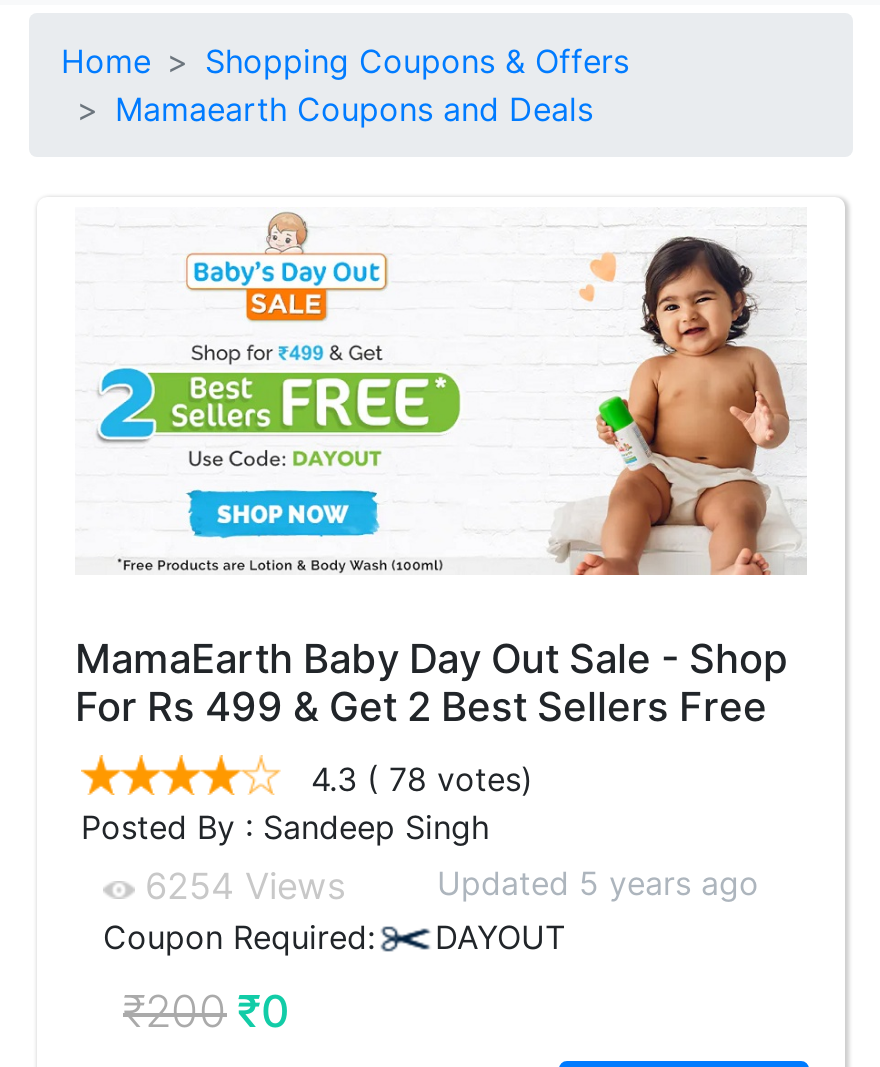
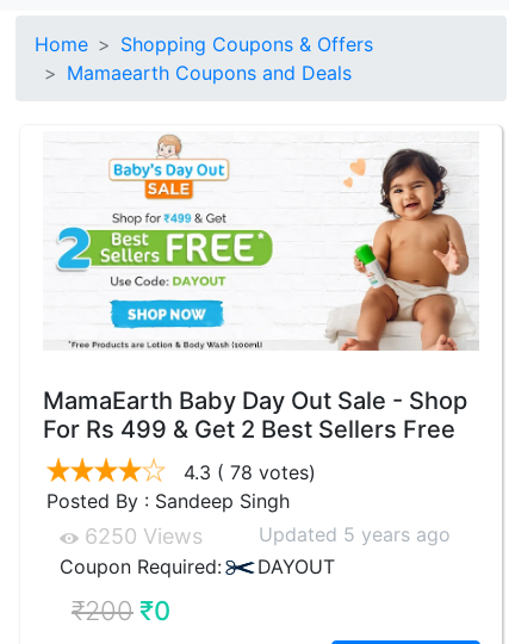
- 6254 Views
+ 6250 Views
